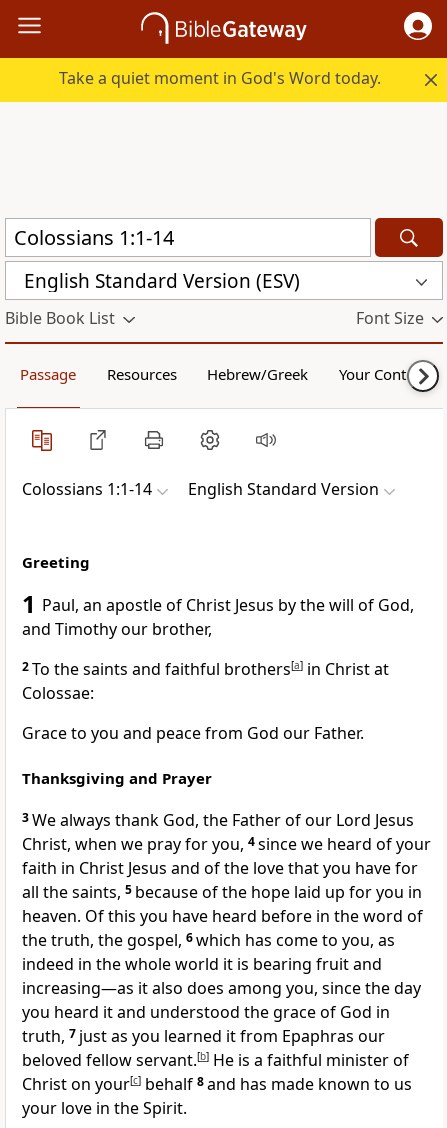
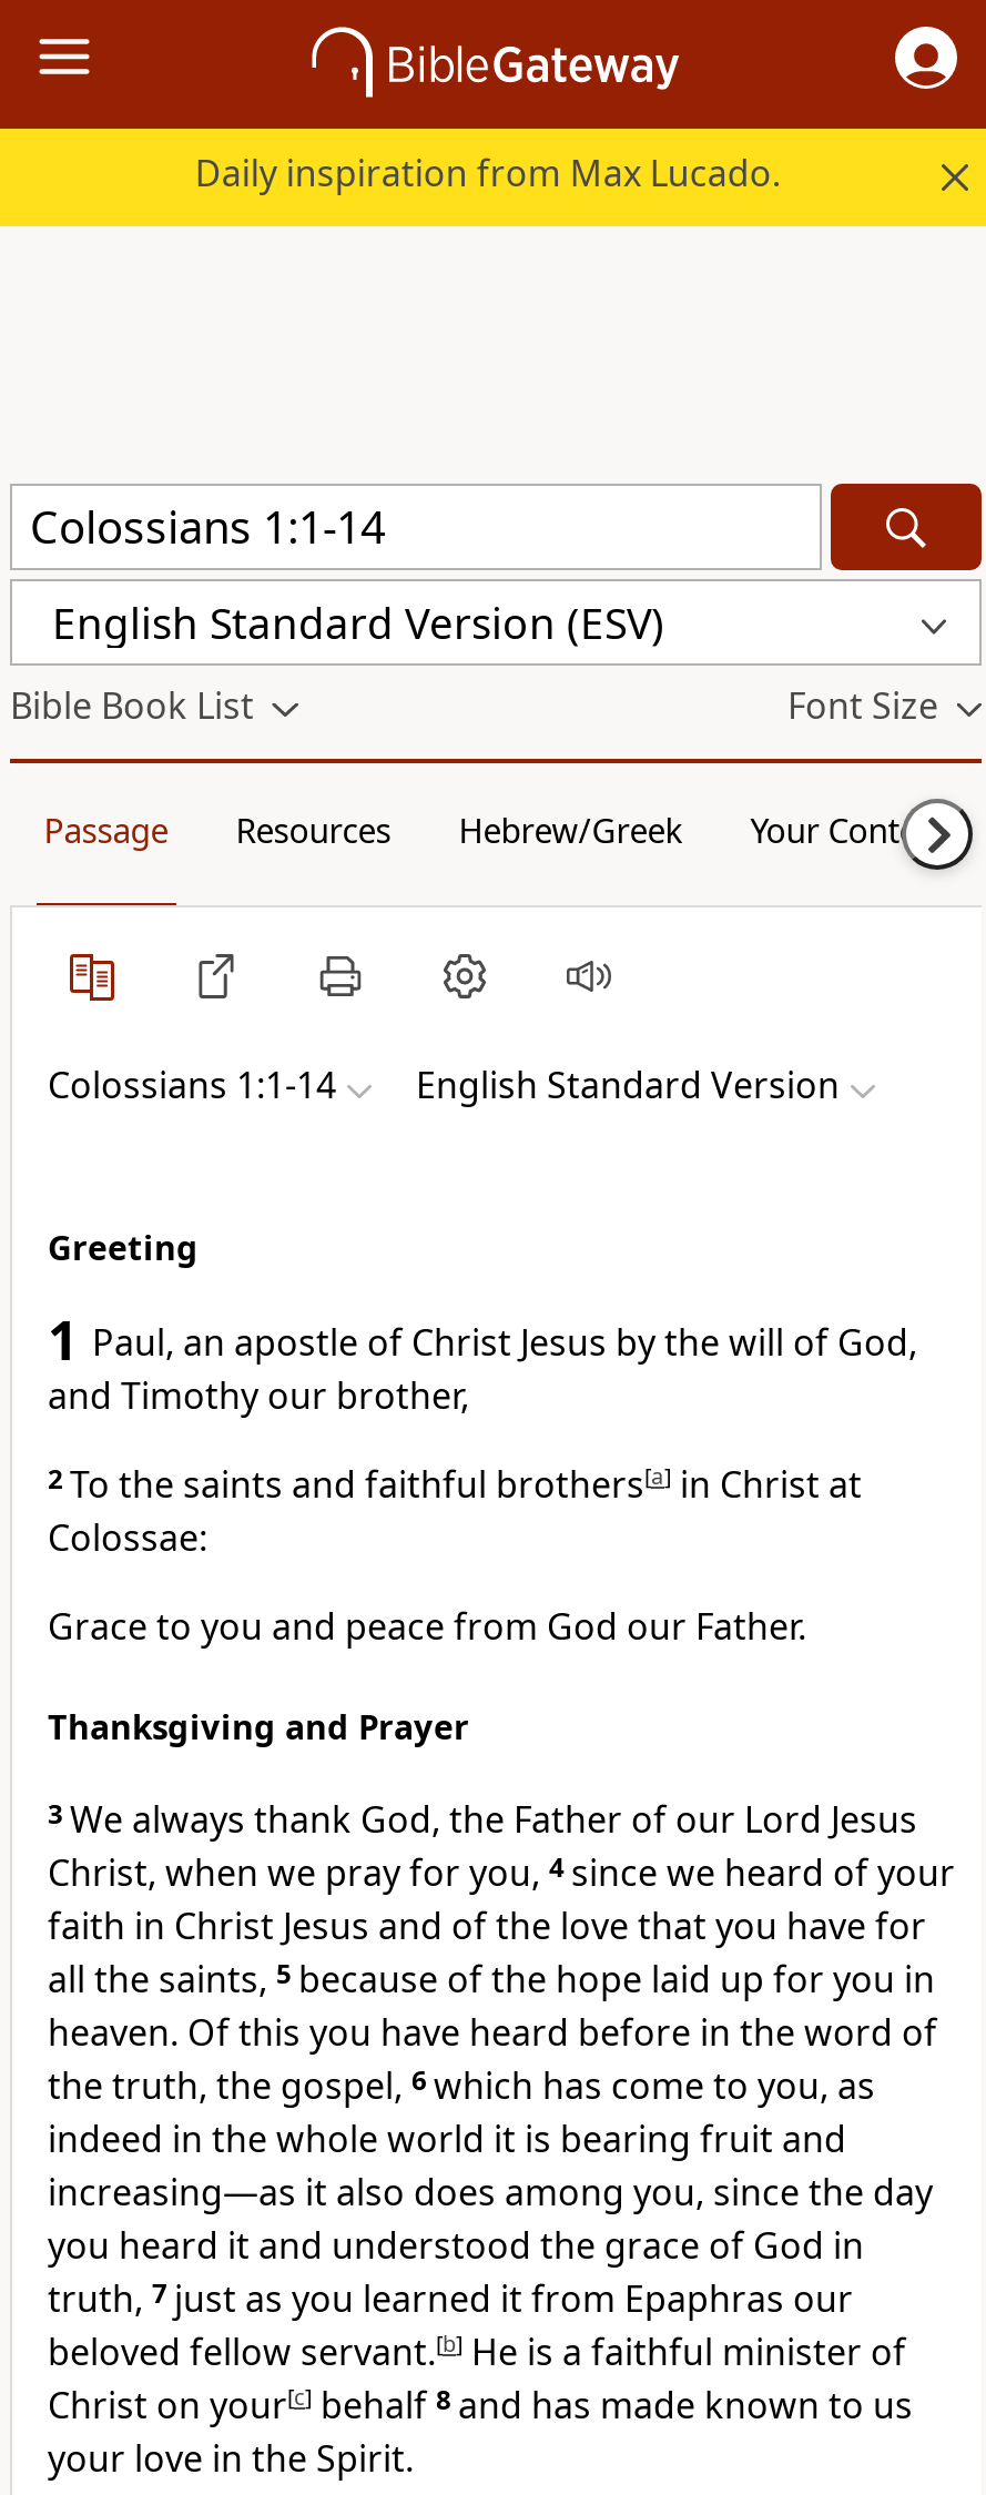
- Take a quiet moment in God's Word today.
+ Daily inspiration from Max Lucado.
